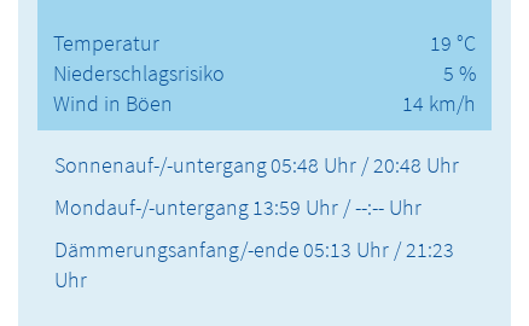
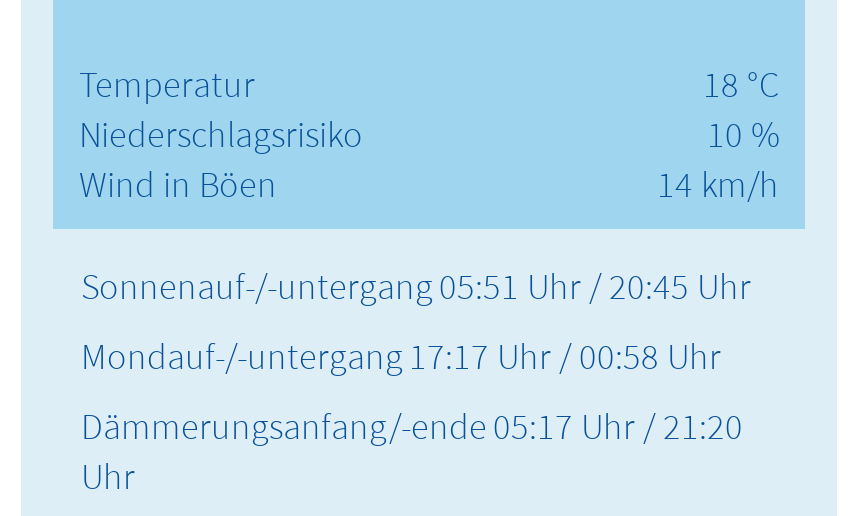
- 19 °C
+ 18 °C

- 5 %
+ 10 %

- Sonnenauf-/-untergang 05:48 Uhr / 20:48 Uhr
+ Sonnenauf-/-untergang 05:51 Uhr / 20:45 Uhr

- Mondauf-/-untergang 13:59 Uhr / --:-- Uhr
+ Mondauf-/-untergang 17:17 Uhr / 00:58 Uhr

- Dämmerungsanfang/-ende 05:13 Uhr / 21:23
+ Dämmerungsanfang/-ende 05:17 Uhr / 21:20
